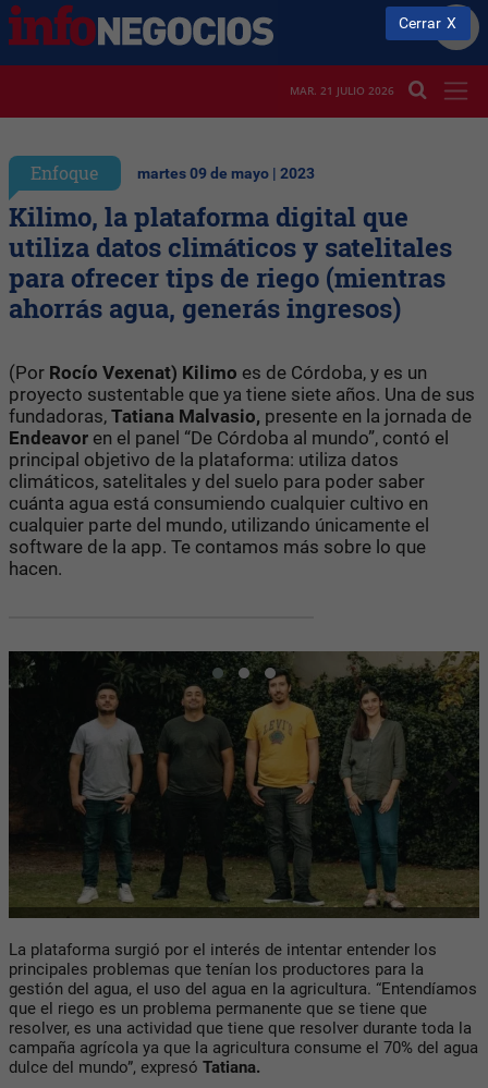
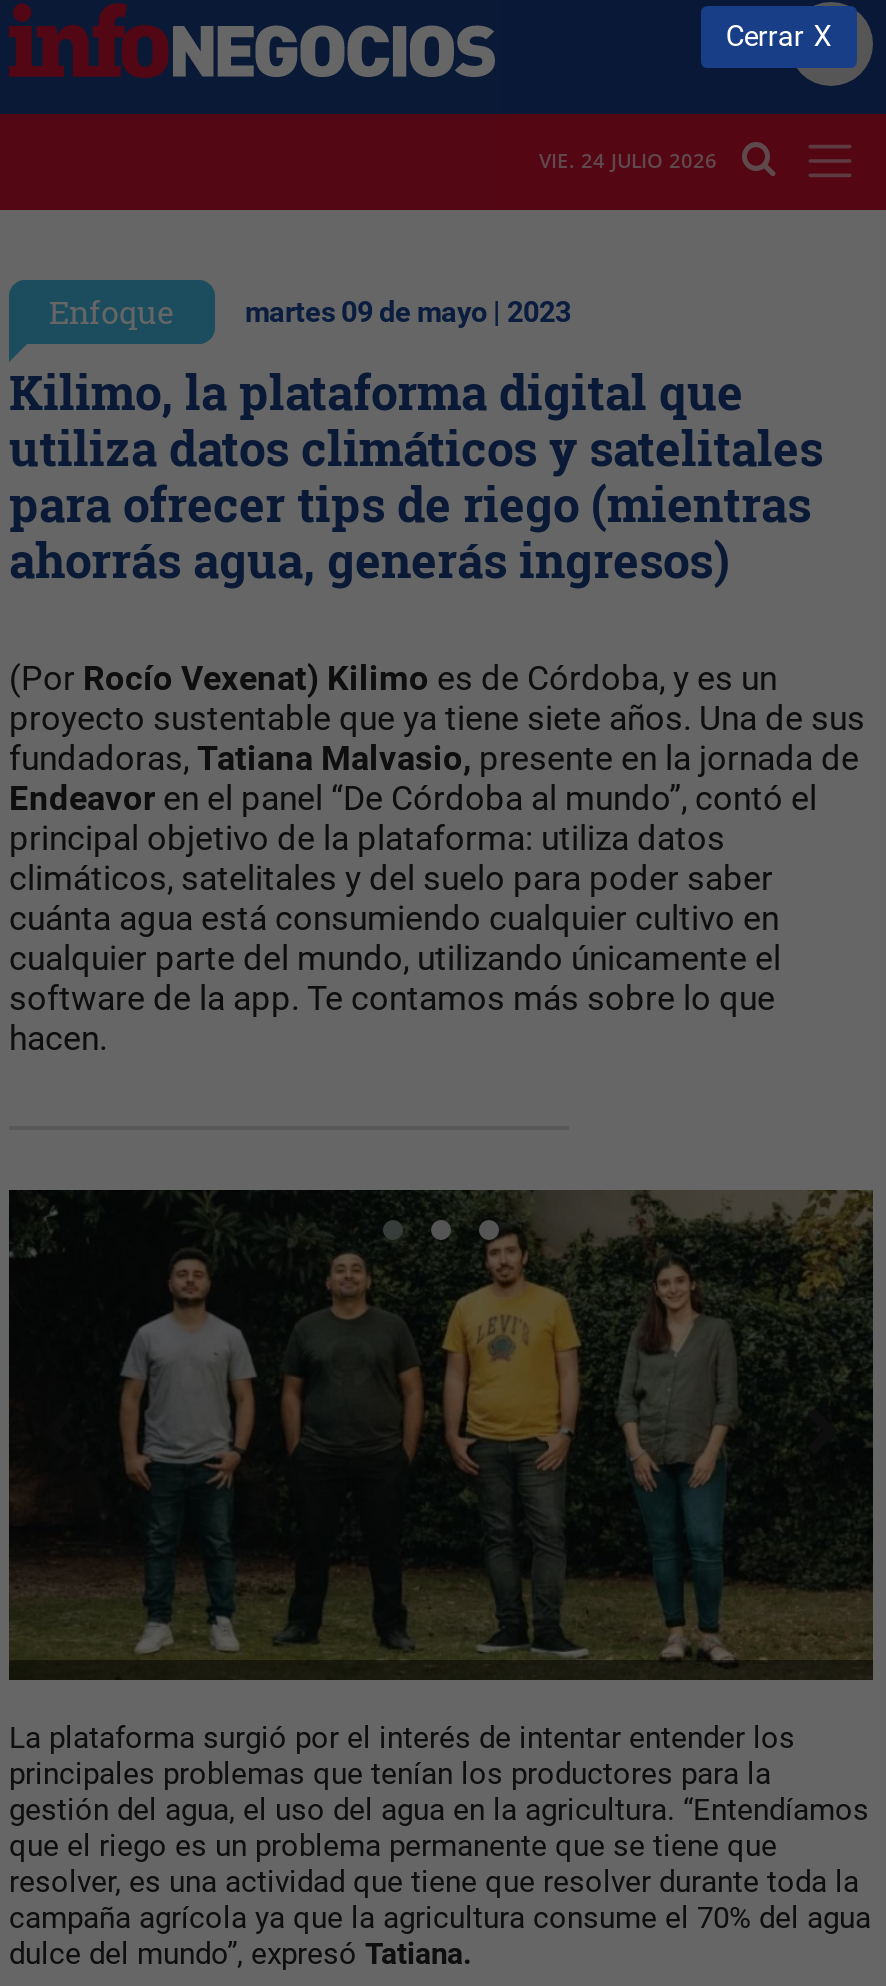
- MAR. 21 JULIO 2026
+ VIE. 24 JULIO 2026
